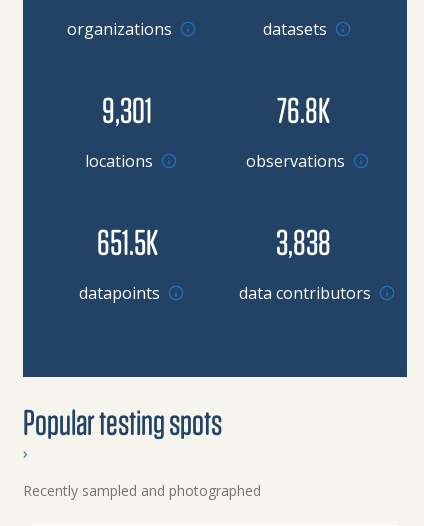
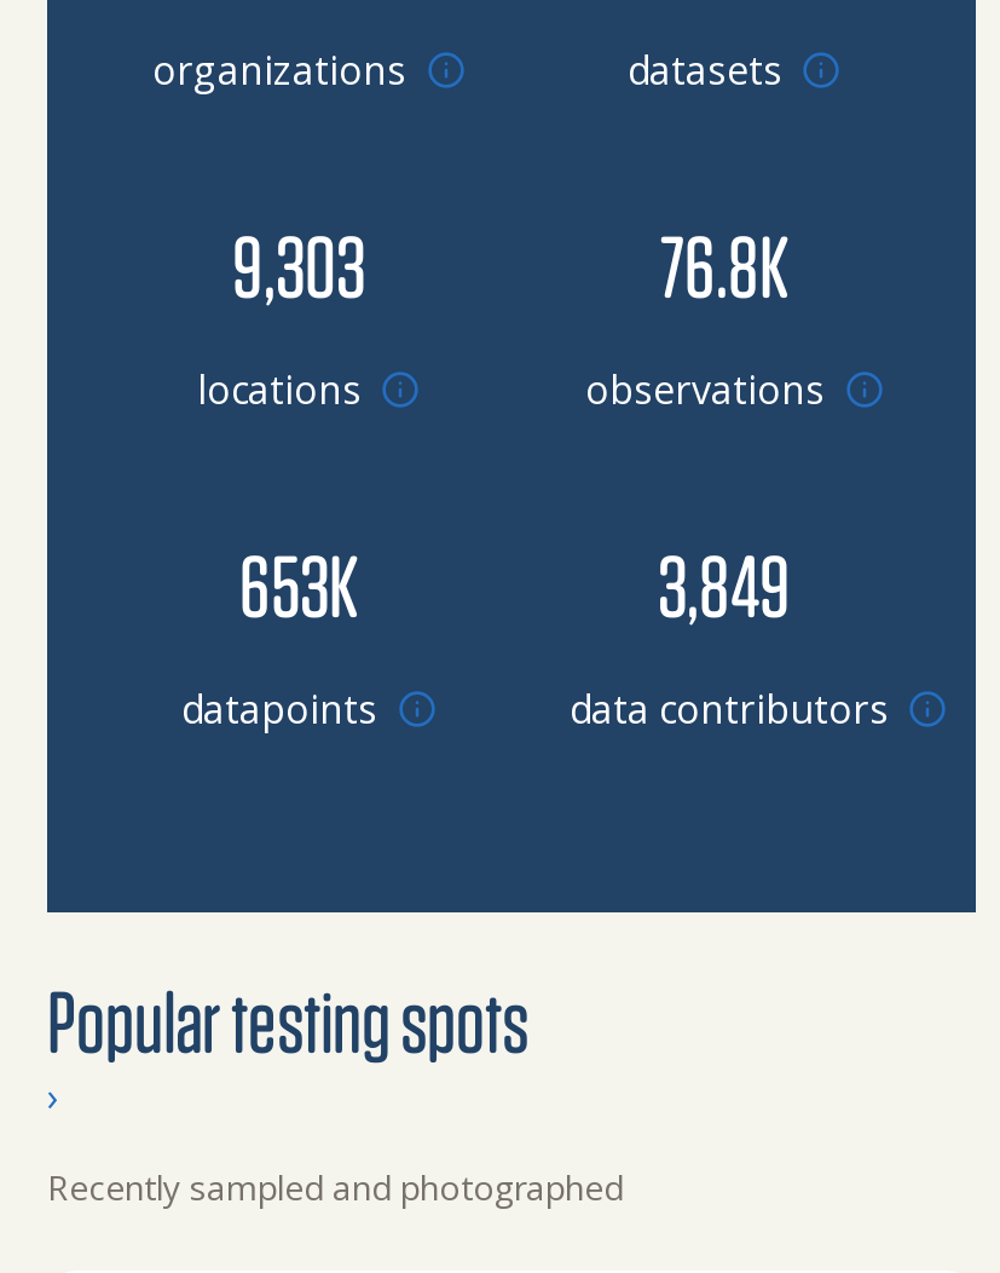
- 9,301
+ 9,303

- 651.5K
+ 653K

- 3,838
+ 3,849
